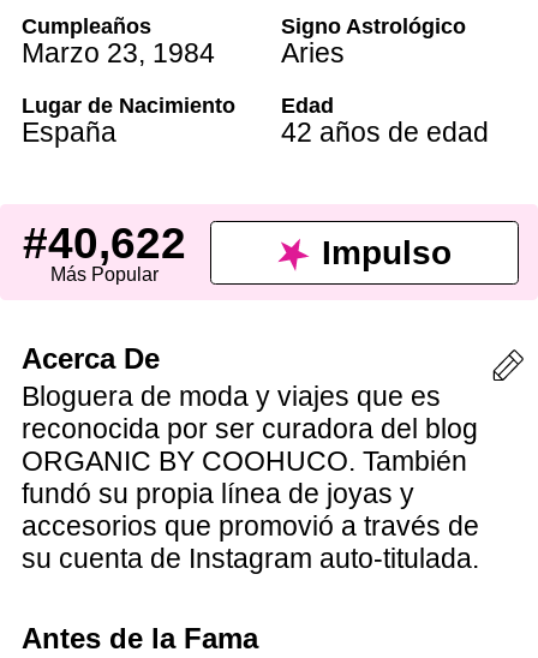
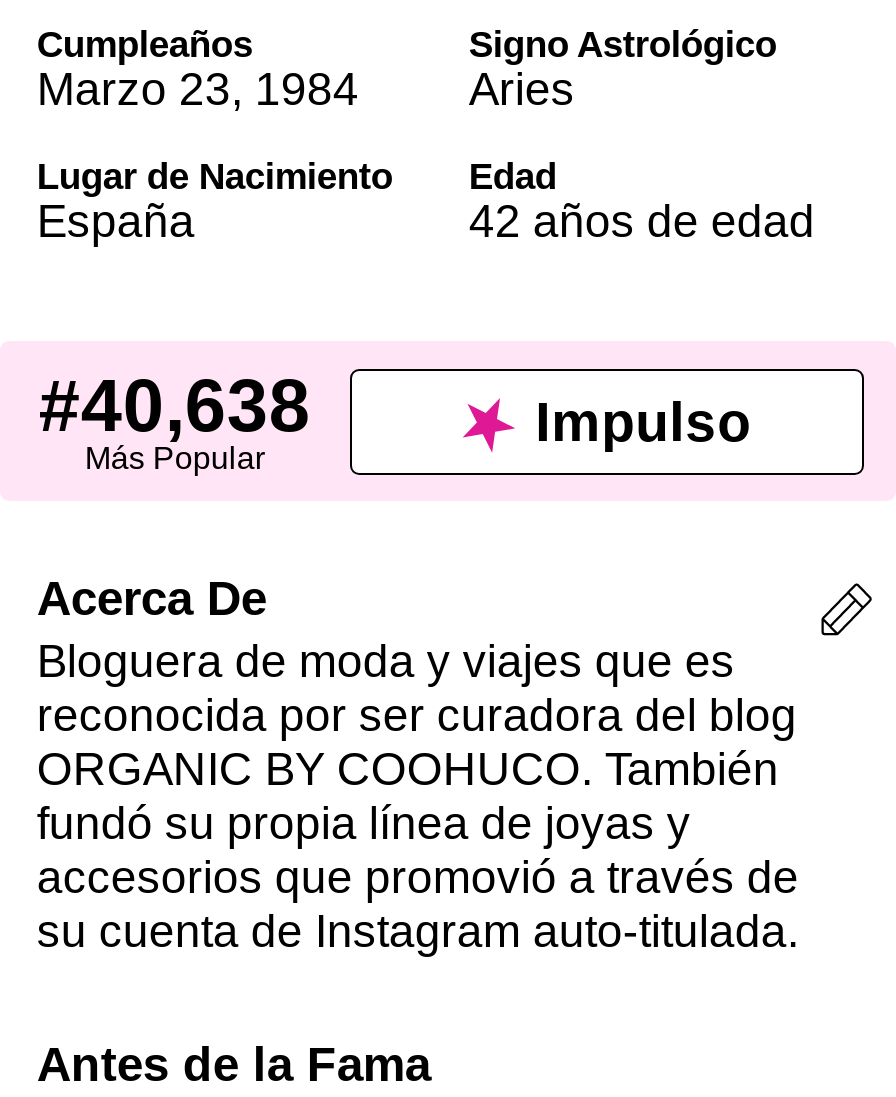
- #40,622
+ #40,638
